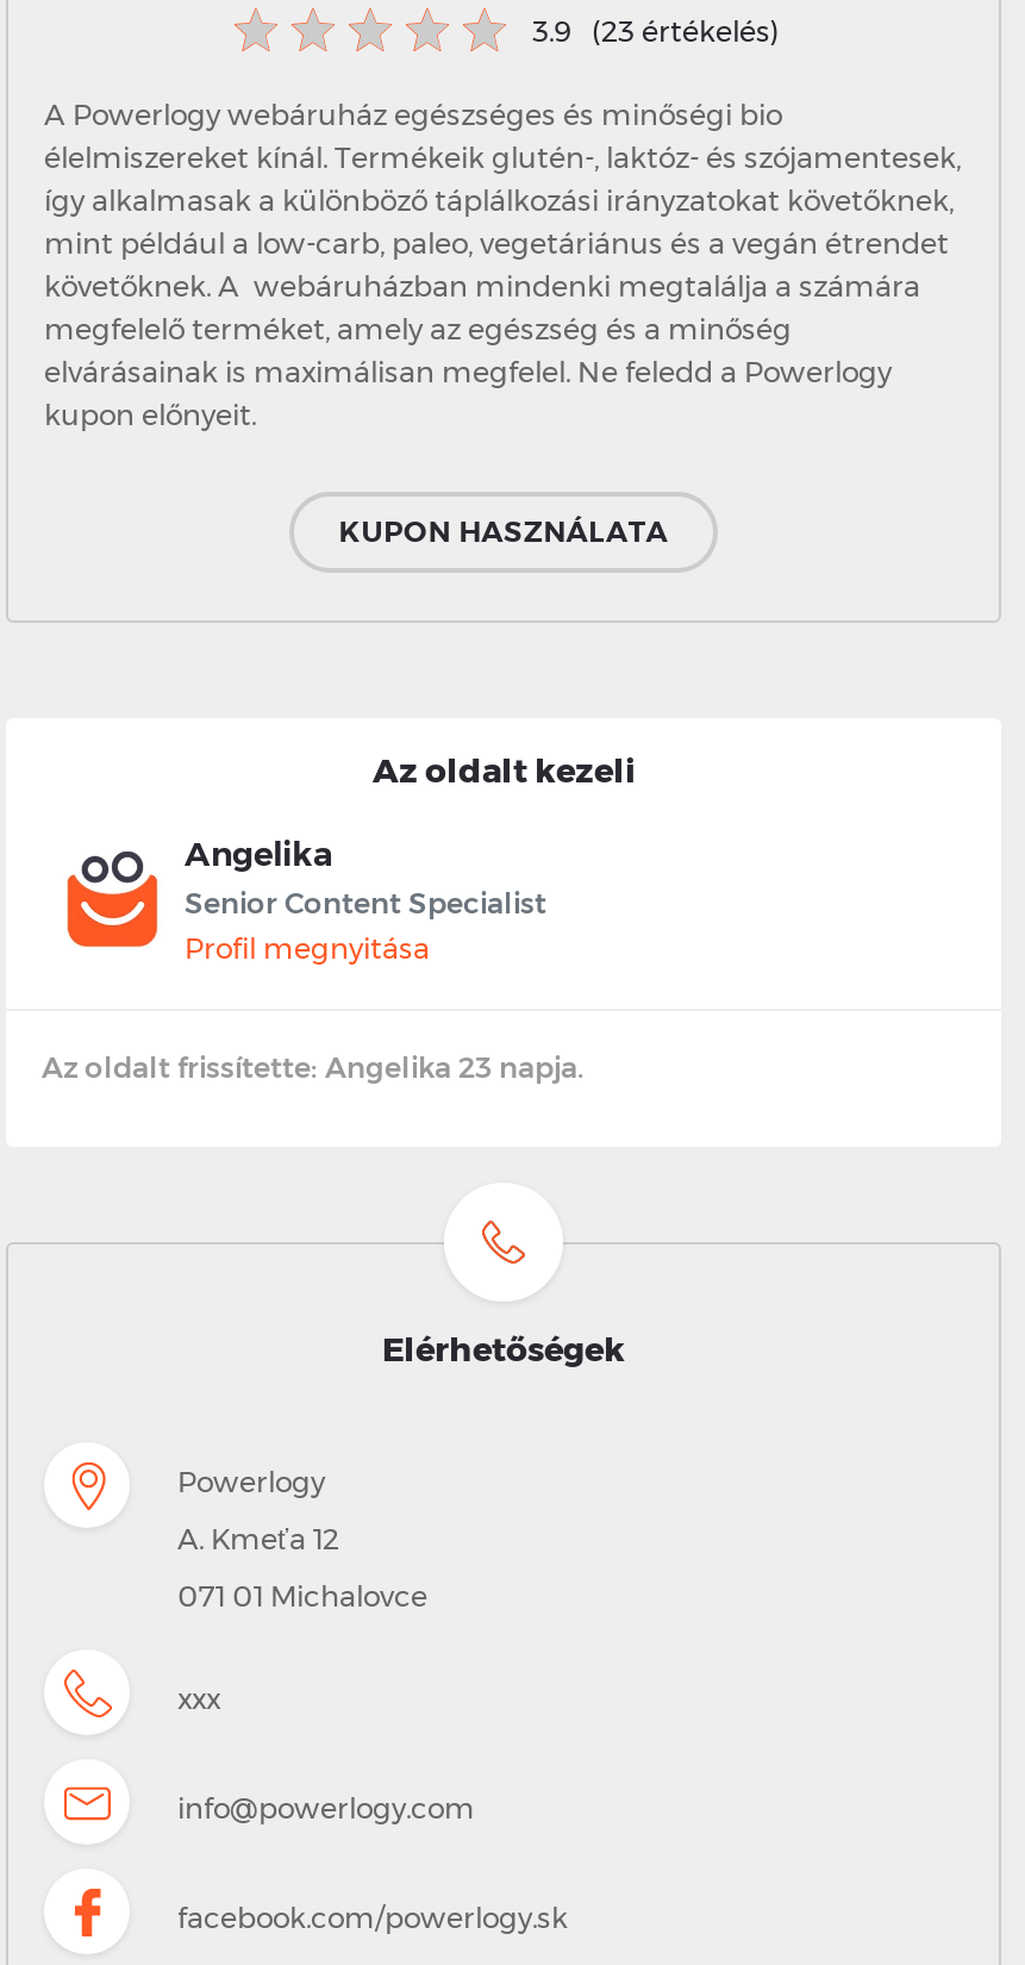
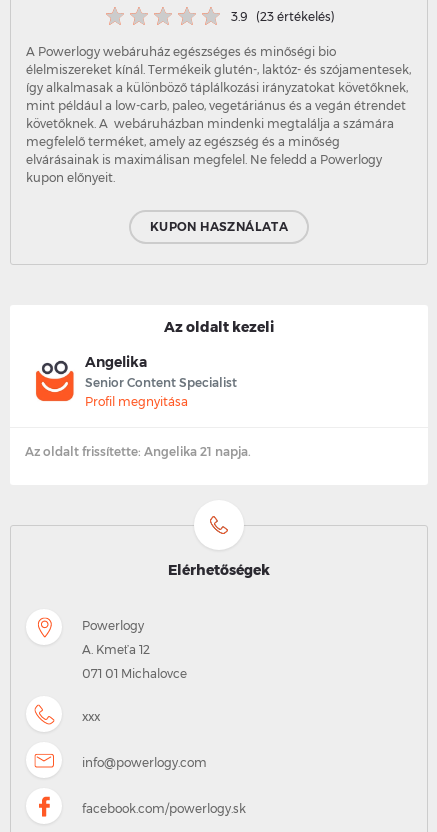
- Az oldalt frissítette: Angelika 23 napja.
+ Az oldalt frissítette: Angelika 21 napja.
